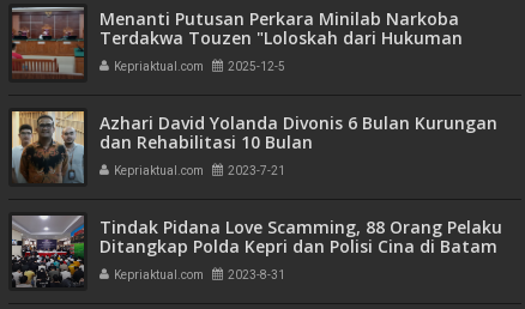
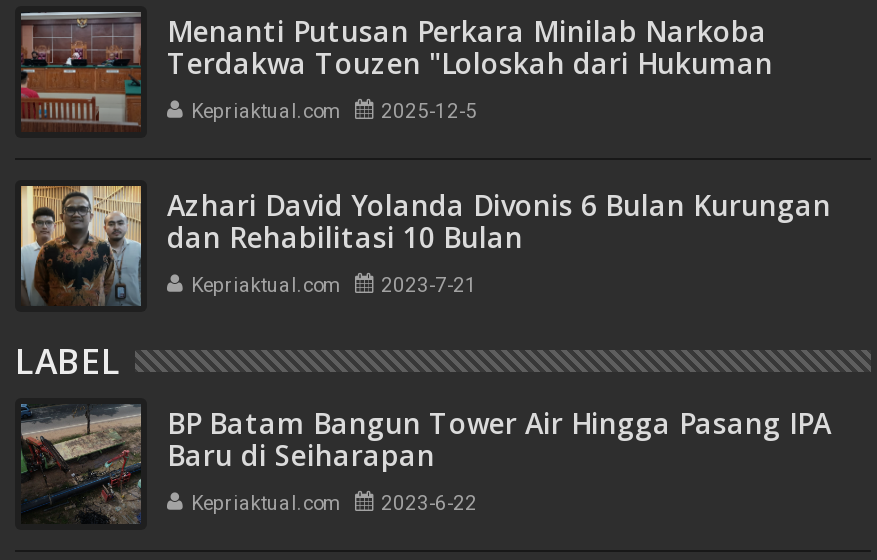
- [image]
- Tindak Pidana Love Scamming, 88 Orang Pelaku
- Ditangkap Polda Kepri dan Polisi Cina di Batam
+ [image]
+ LABEL
+ BP Batam Bangun Tower Air Hingga Pasang IPA
+ Baru di Seiharapan

- Kepriaktual.com 2023-8-31
+ Kepriaktual.com 2023-6-22
